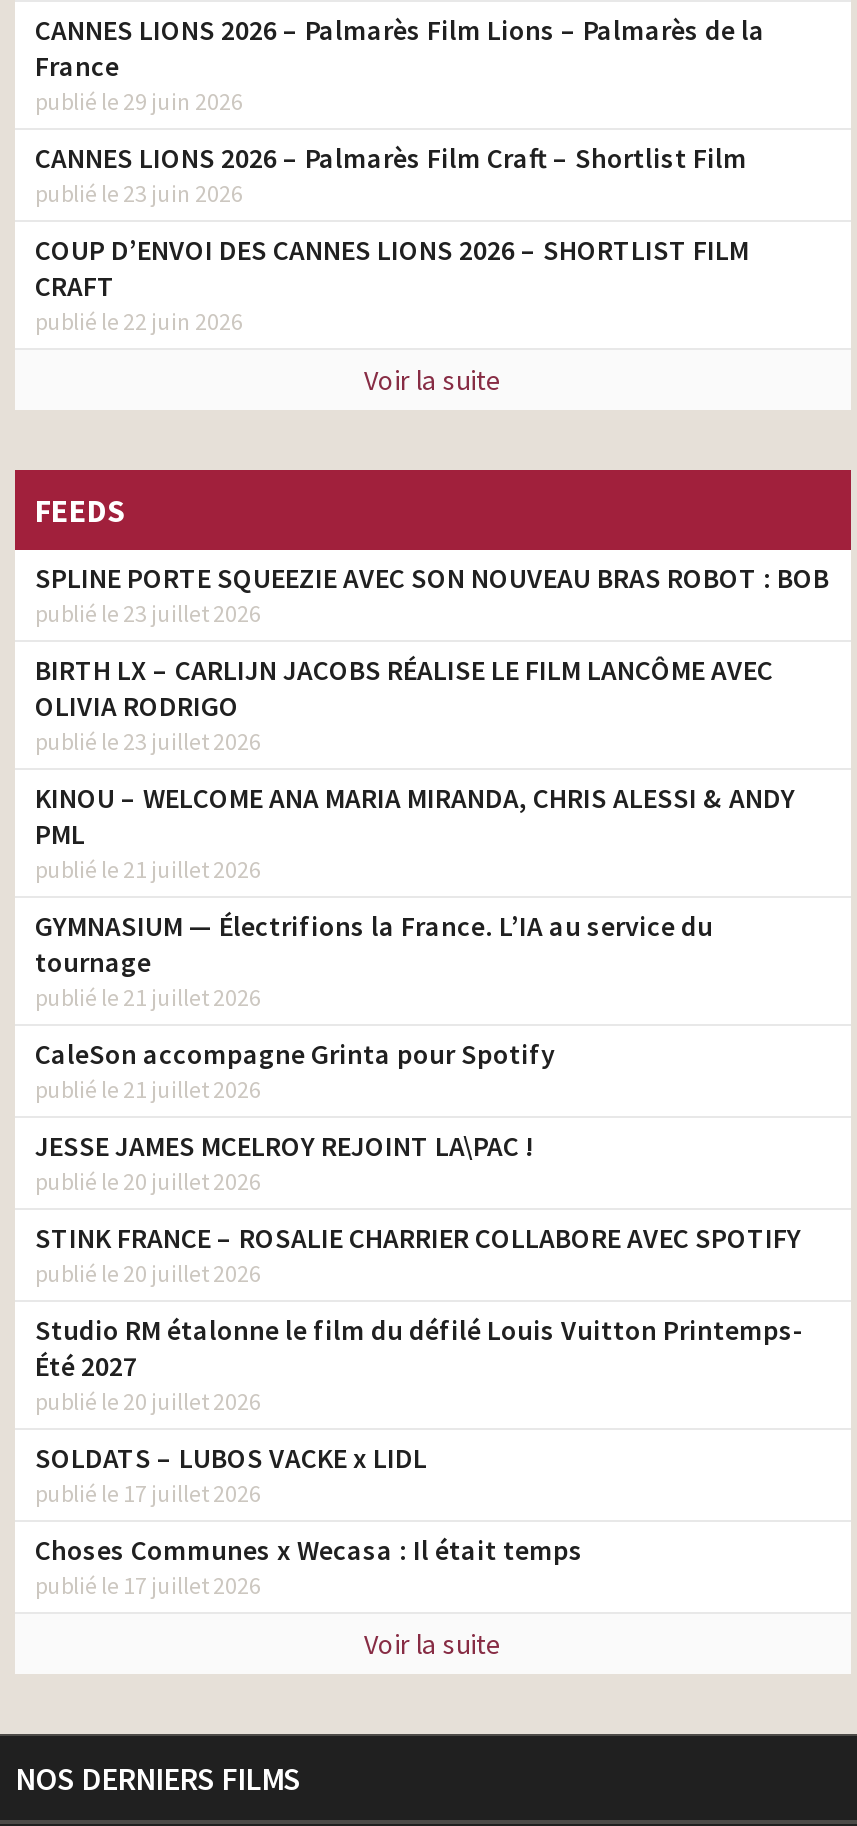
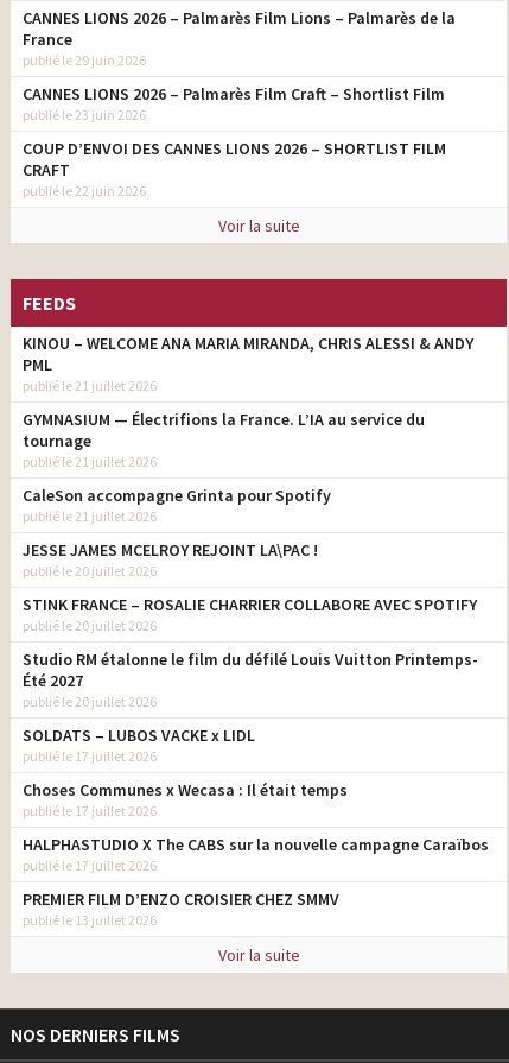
- SPLINE PORTE SQUEEZIE AVEC SON NOUVEAU BRAS ROBOT : BOB
- publié le 23 juillet 2026
- BIRTH LX – CARLIJN JACOBS RÉALISE LE FILM LANCÔME AVEC
- OLIVIA RODRIGO
- publié le 23 juillet 2026

moved up: KINOU – WELCOME ANA MARIA MIRANDA, CHRIS ALESSI & ANDY | PML | publié le 21 juillet 2026 | ... | Choses Communes x Wecasa : Il était temps | publié le 17 juillet 2026

+ HALPHASTUDIO X The CABS sur la nouvelle campagne Caraïbos
+ publié le 17 juillet 2026
+ PREMIER FILM D’ENZO CROISIER CHEZ SMMV
+ publié le 13 juillet 2026
